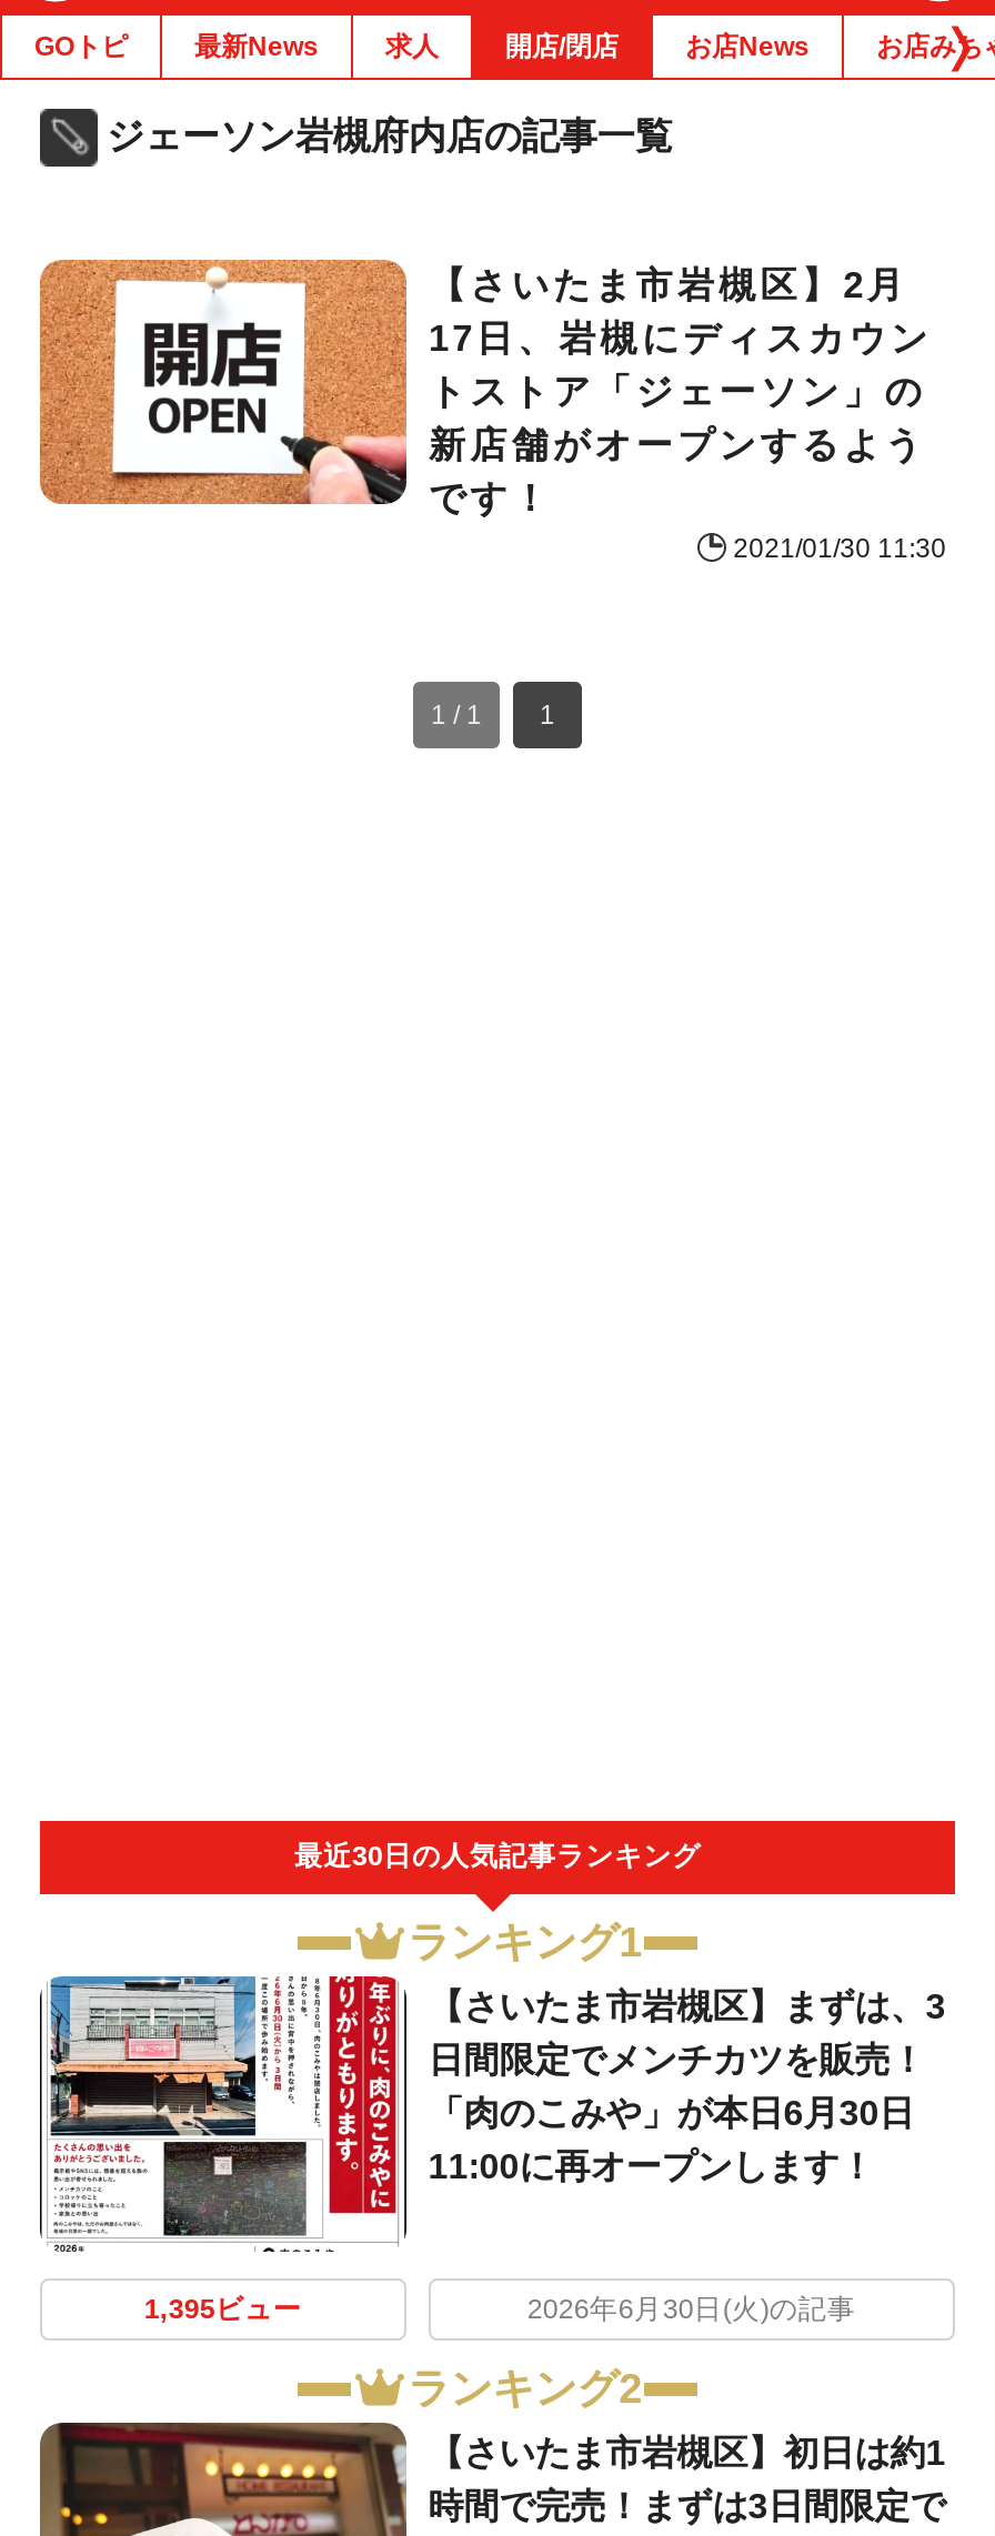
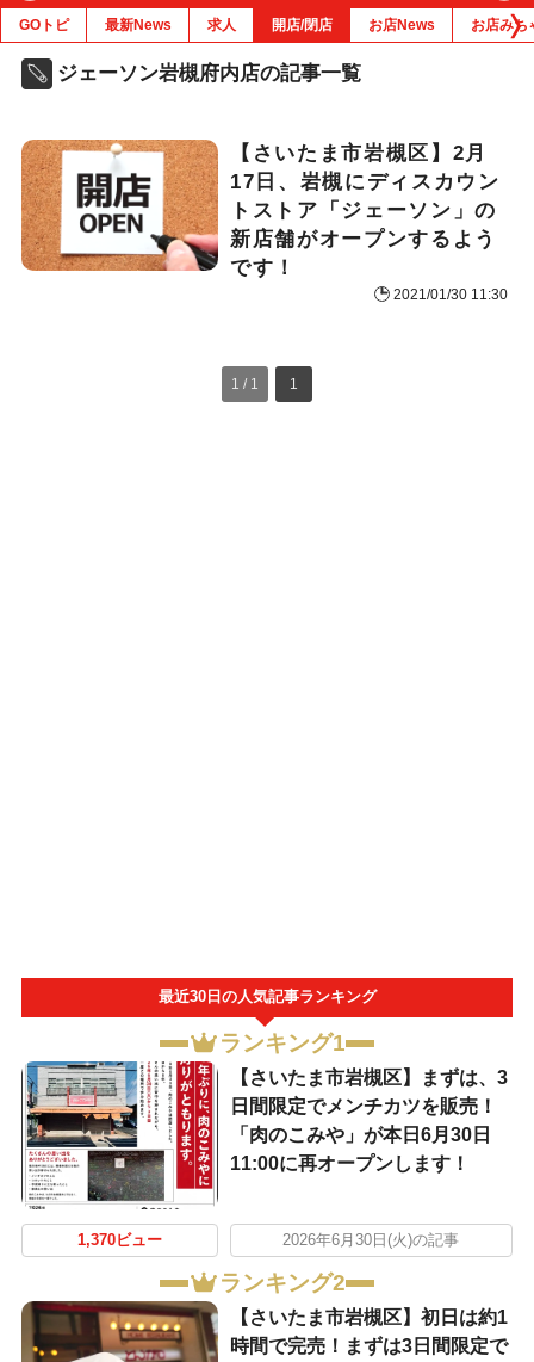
- 1,395ビュー
+ 1,370ビュー
